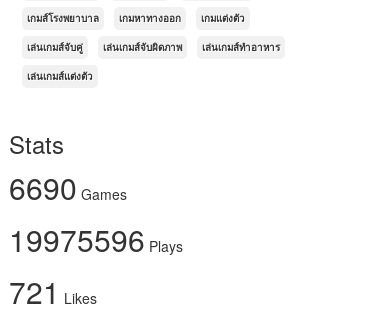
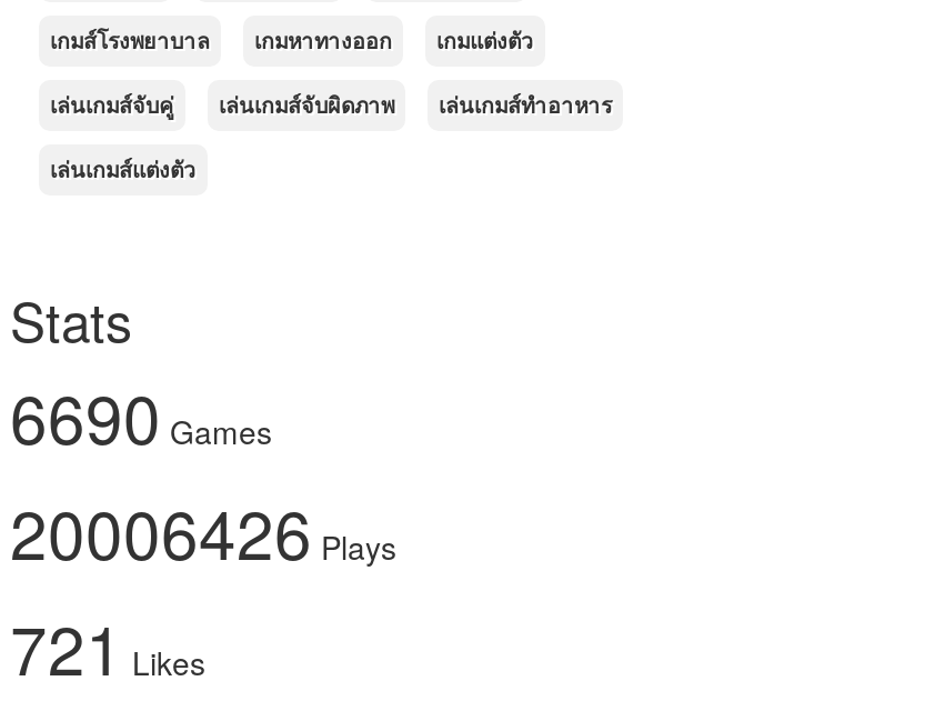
- 19975596Plays
+ 20006426Plays
